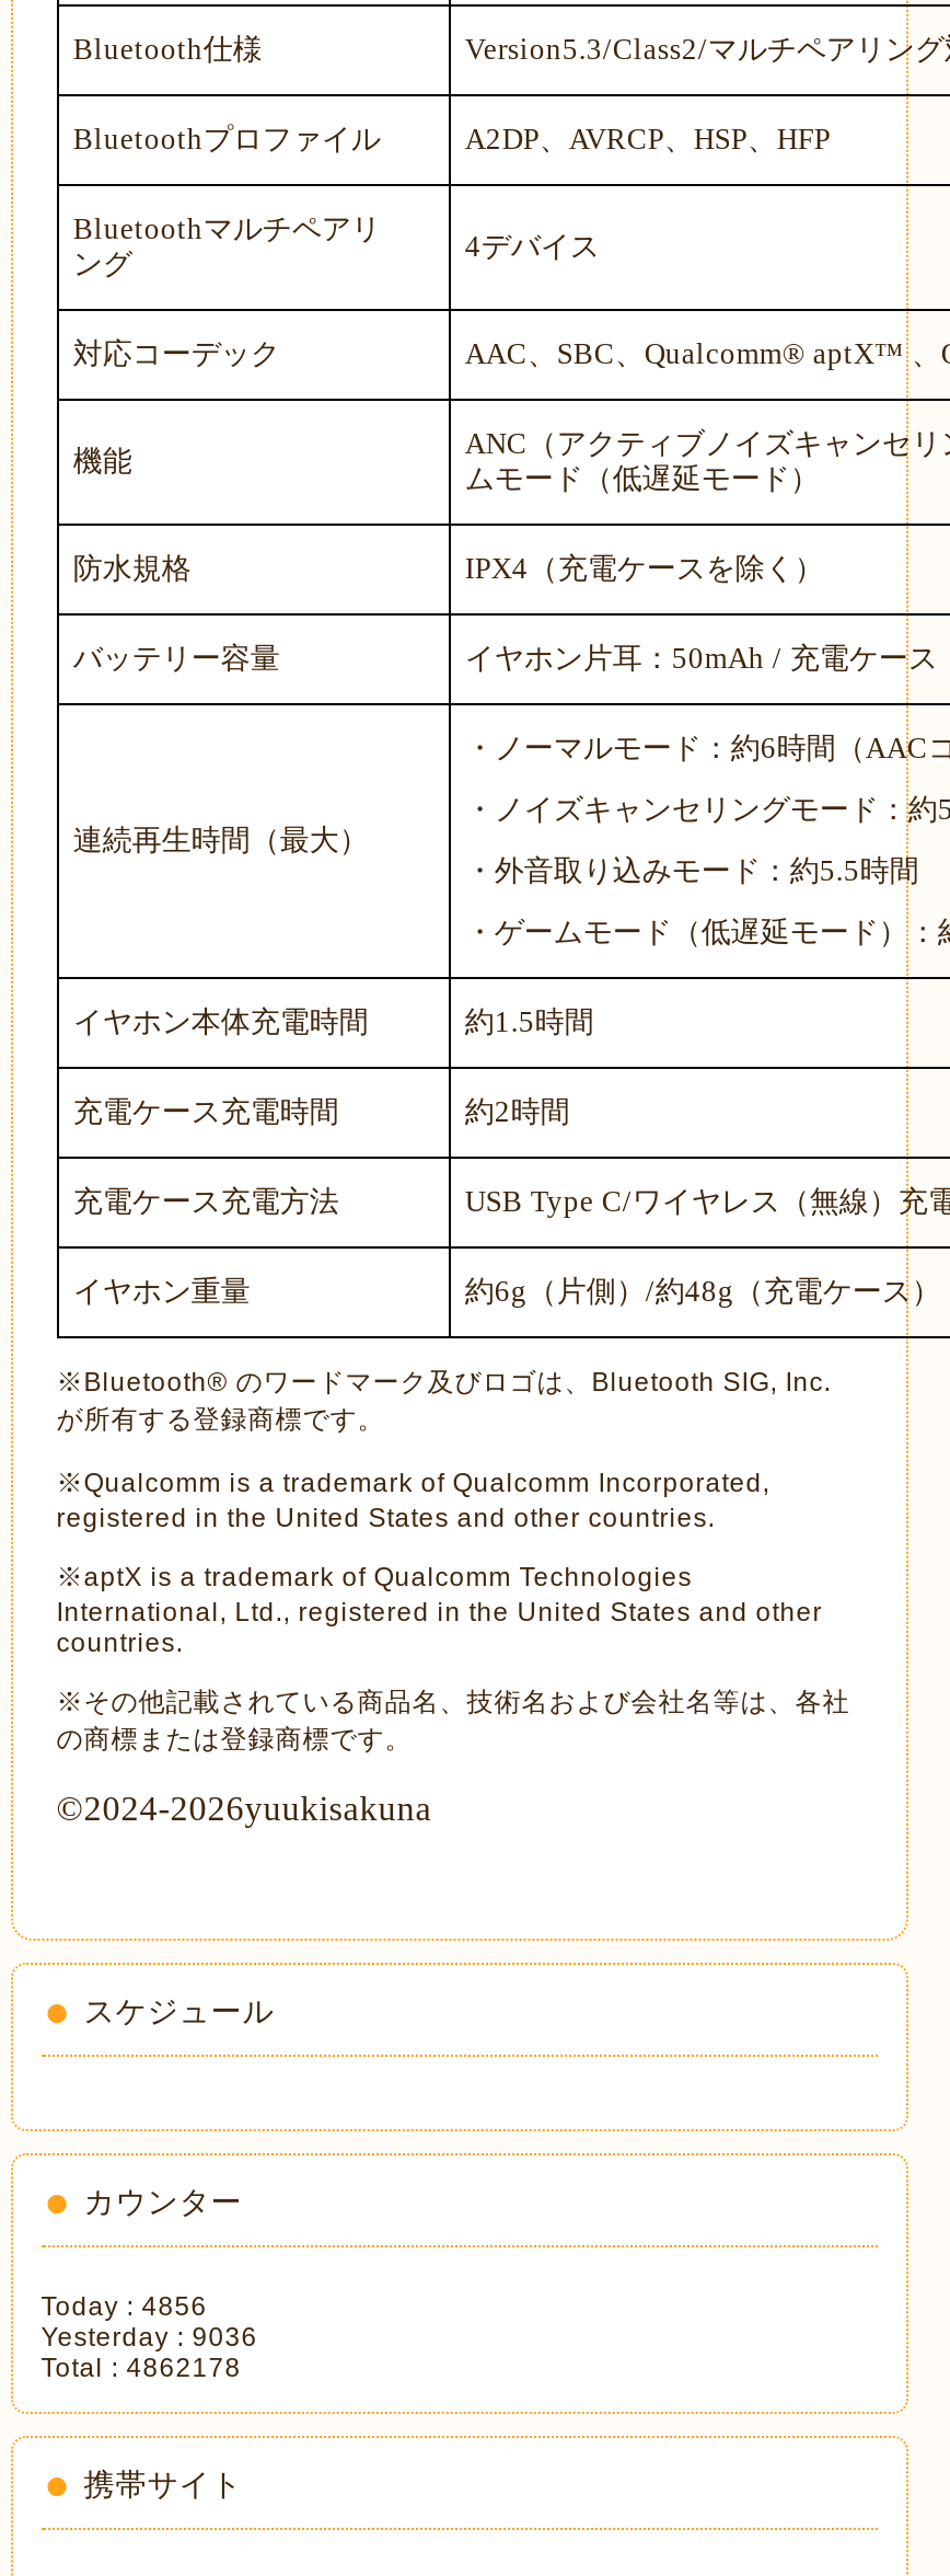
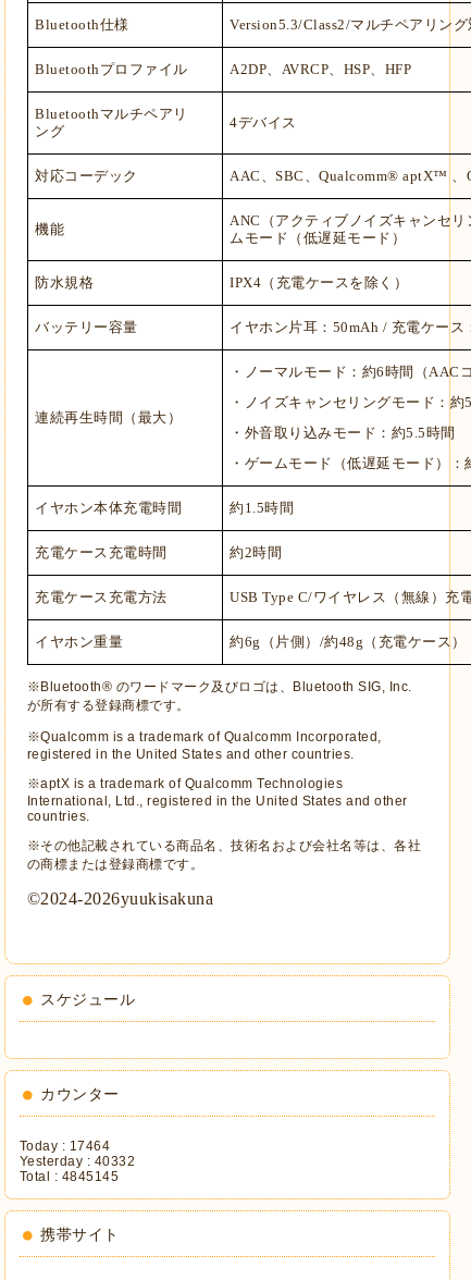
- Today : 4856
+ Today : 17464

- Yesterday : 9036
+ Yesterday : 40332

- Total : 4862178
+ Total : 4845145
